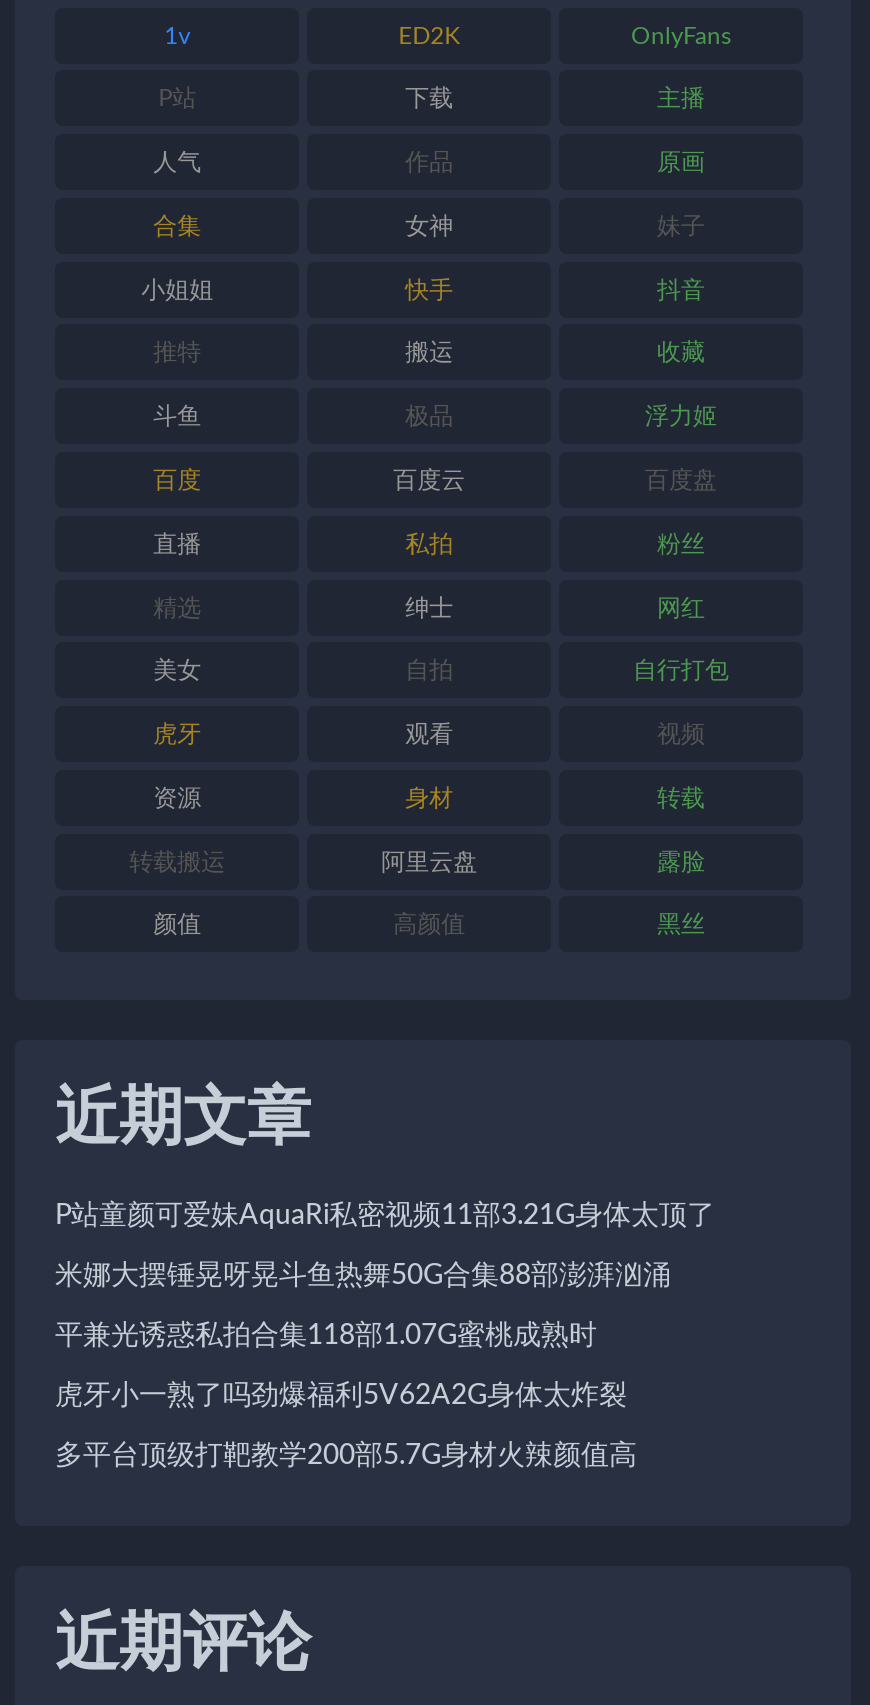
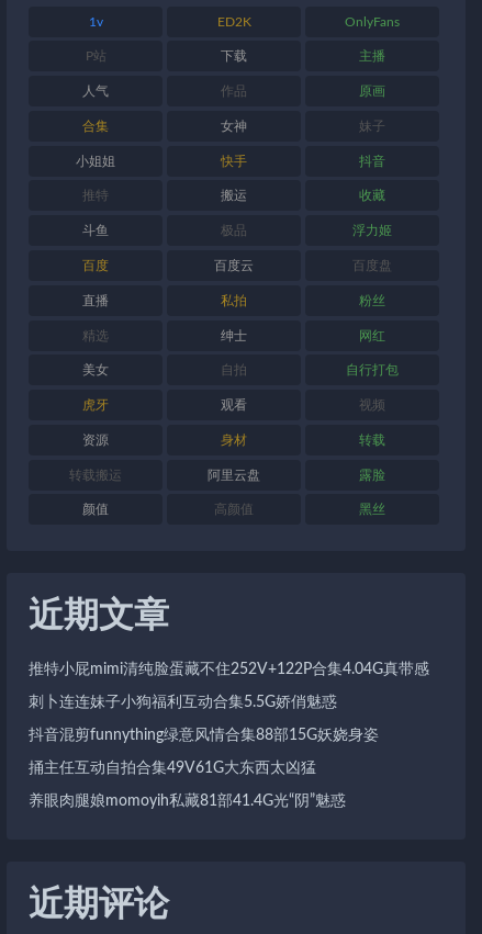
- P站童颜可爱妹AquaRi私密视频11部3.21G身体太顶了
+ 推特小屁mimi清纯脸蛋藏不住252V+122P合集4.04G真带感

- 米娜大摆锤晃呀晃斗鱼热舞50G合集88部澎湃汹涌
+ 刺卜连连妹子小狗福利互动合集5.5G娇俏魅惑

- 平兼光诱惑私拍合集118部1.07G蜜桃成熟时
+ 抖音混剪funnything绿意风情合集88部15G妖娆身姿

- 虎牙小一熟了吗劲爆福利5V62A2G身体太炸裂
+ 捅主任互动自拍合集49V61G大东西太凶猛

- 多平台顶级打靶教学200部5.7G身材火辣颜值高
+ 养眼肉腿娘momoyih私藏81部41.4G光“阴”魅惑
